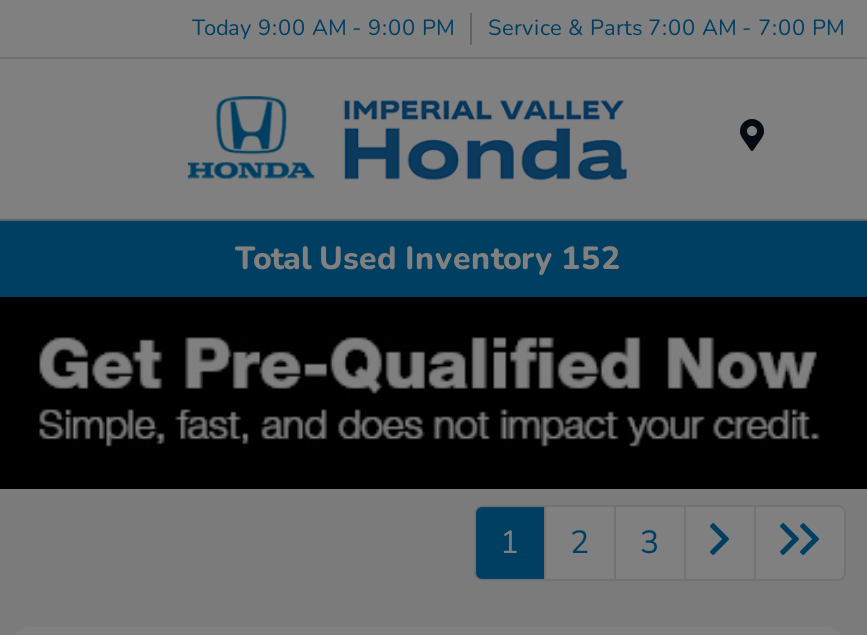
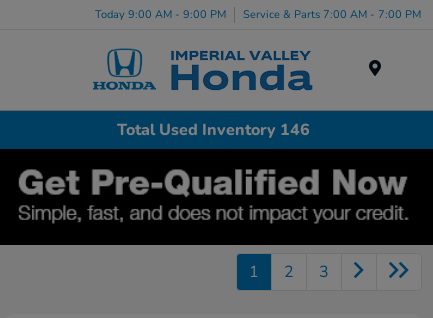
- Total Used Inventory 152
+ Total Used Inventory 146
